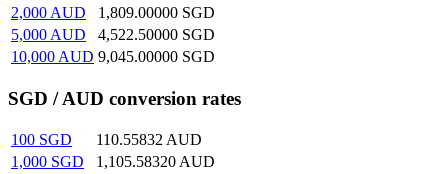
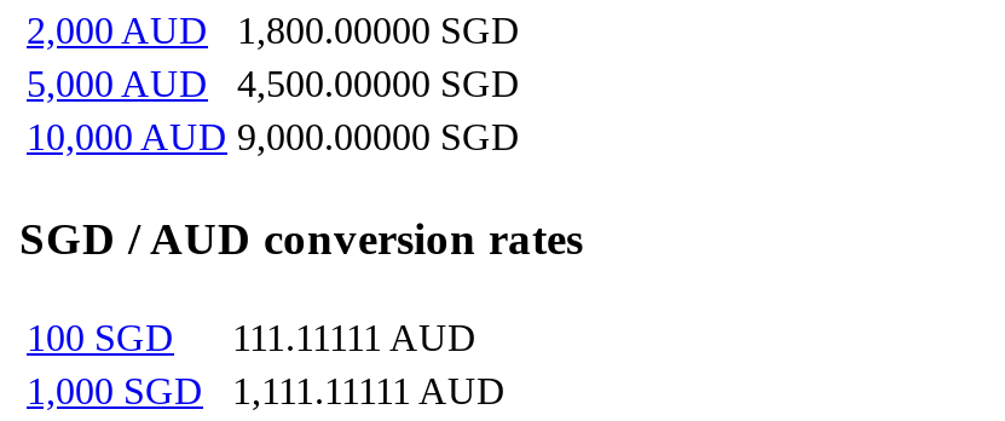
- 2,000 AUD 1,809.00000 SGD
+ 2,000 AUD 1,800.00000 SGD

- 5,000 AUD 4,522.50000 SGD
+ 5,000 AUD 4,500.00000 SGD

- 10,000 AUD 9,045.00000 SGD
+ 10,000 AUD 9,000.00000 SGD

- 100 SGD 110.55832 AUD
+ 100 SGD 111.11111 AUD

- 1,000 SGD 1,105.58320 AUD
+ 1,000 SGD 1,111.11111 AUD
